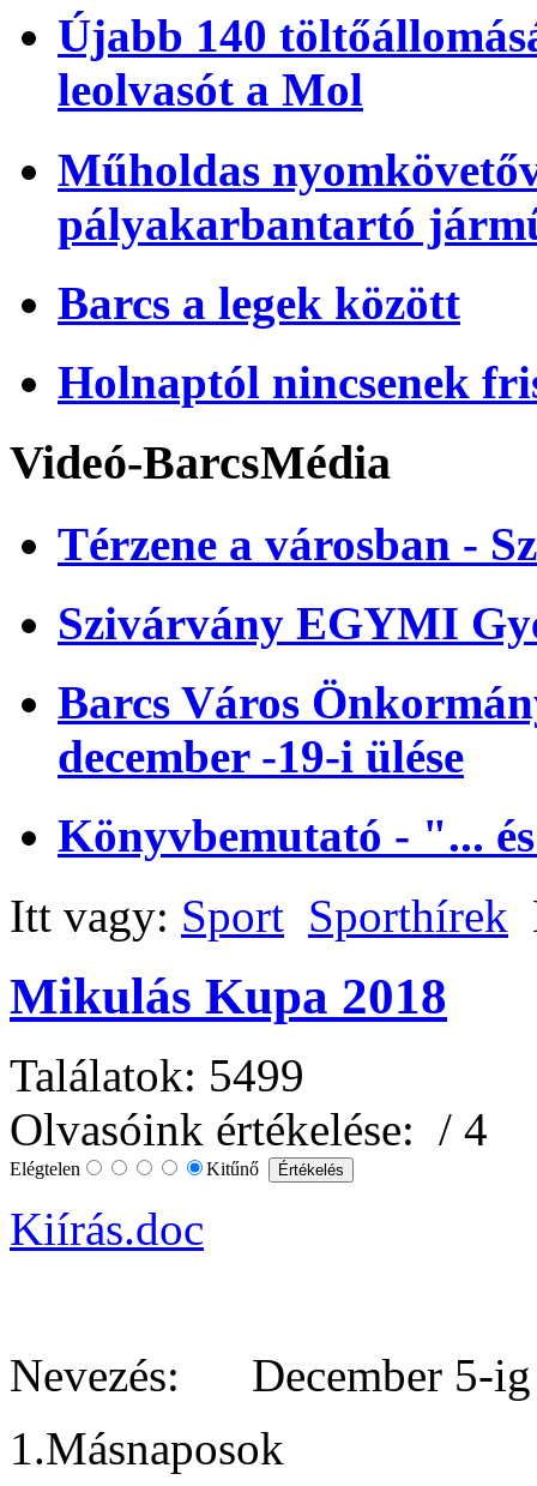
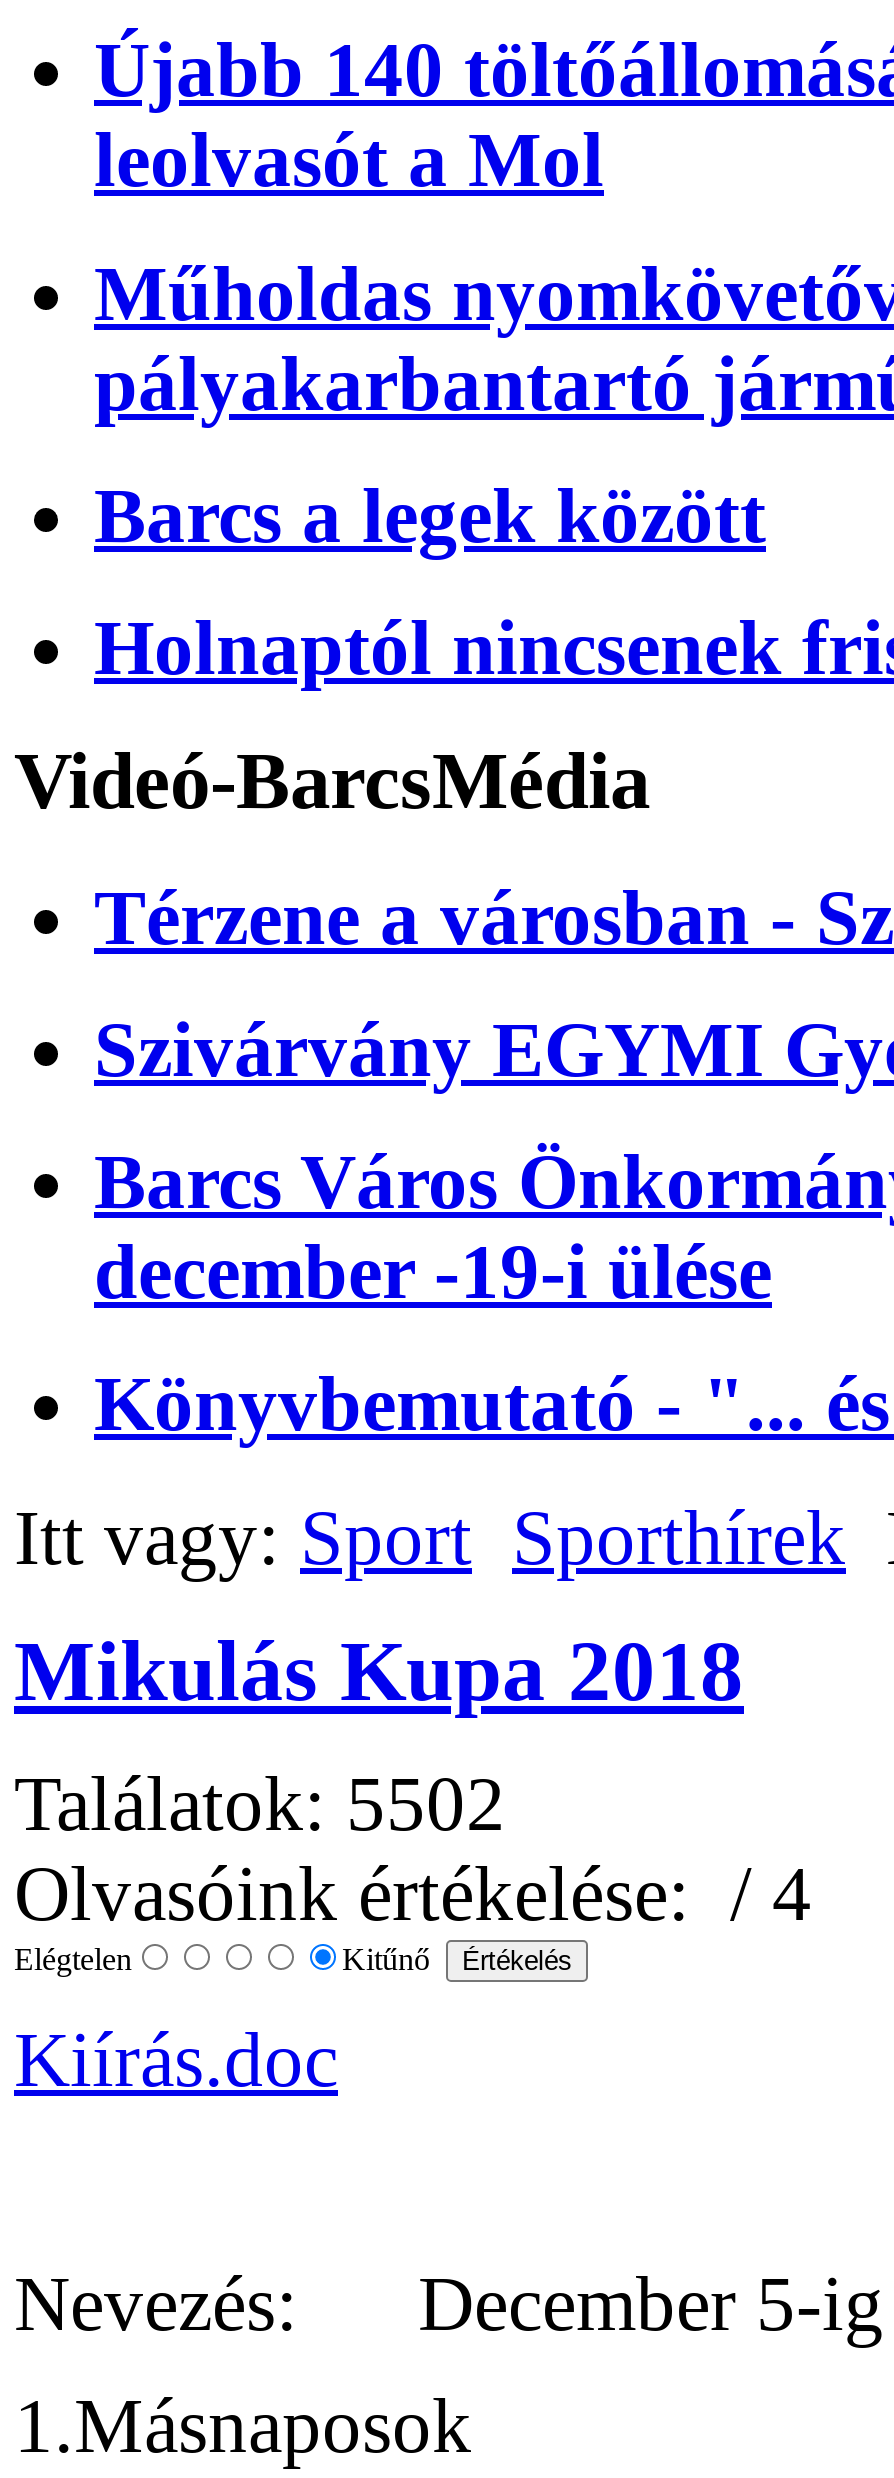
- Találatok: 5499
+ Találatok: 5502
